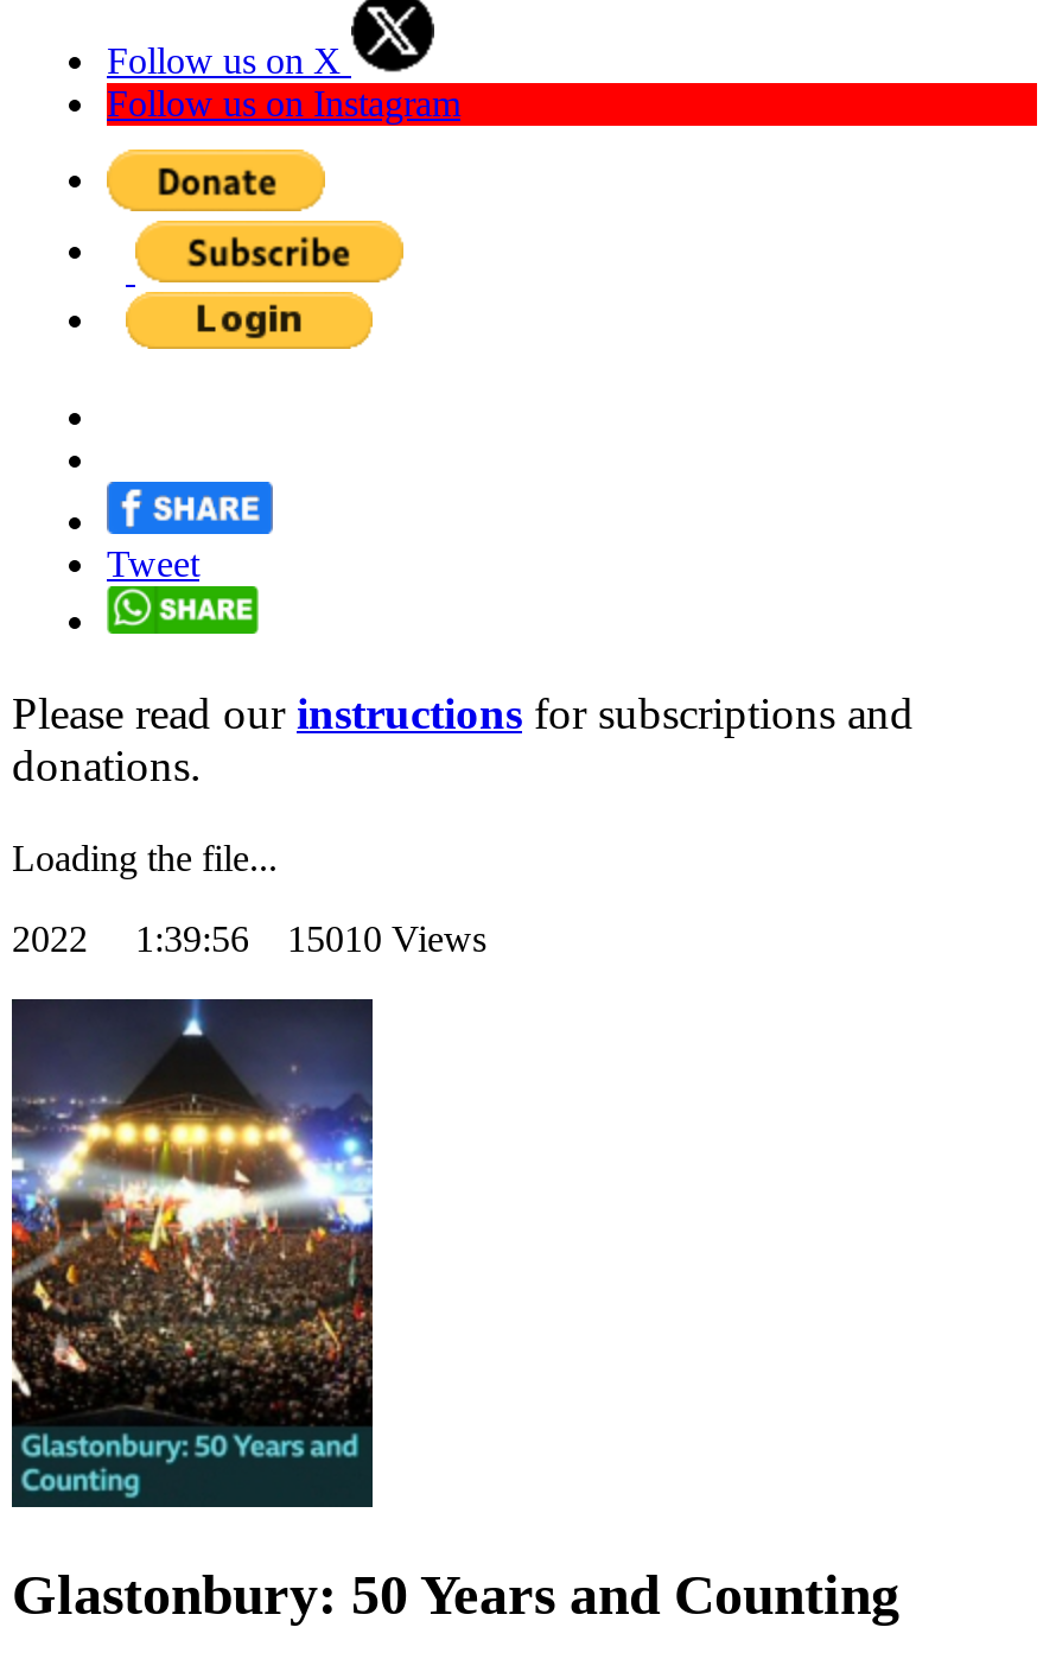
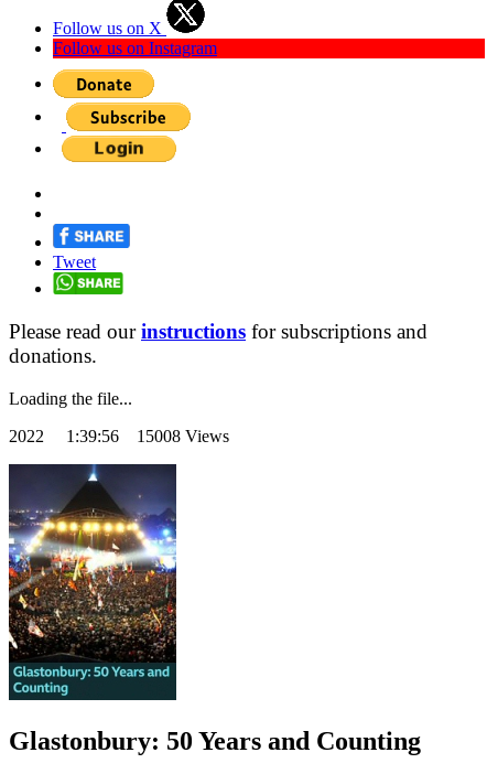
- 2022 1:39:56 15010 Views
+ 2022 1:39:56 15008 Views
